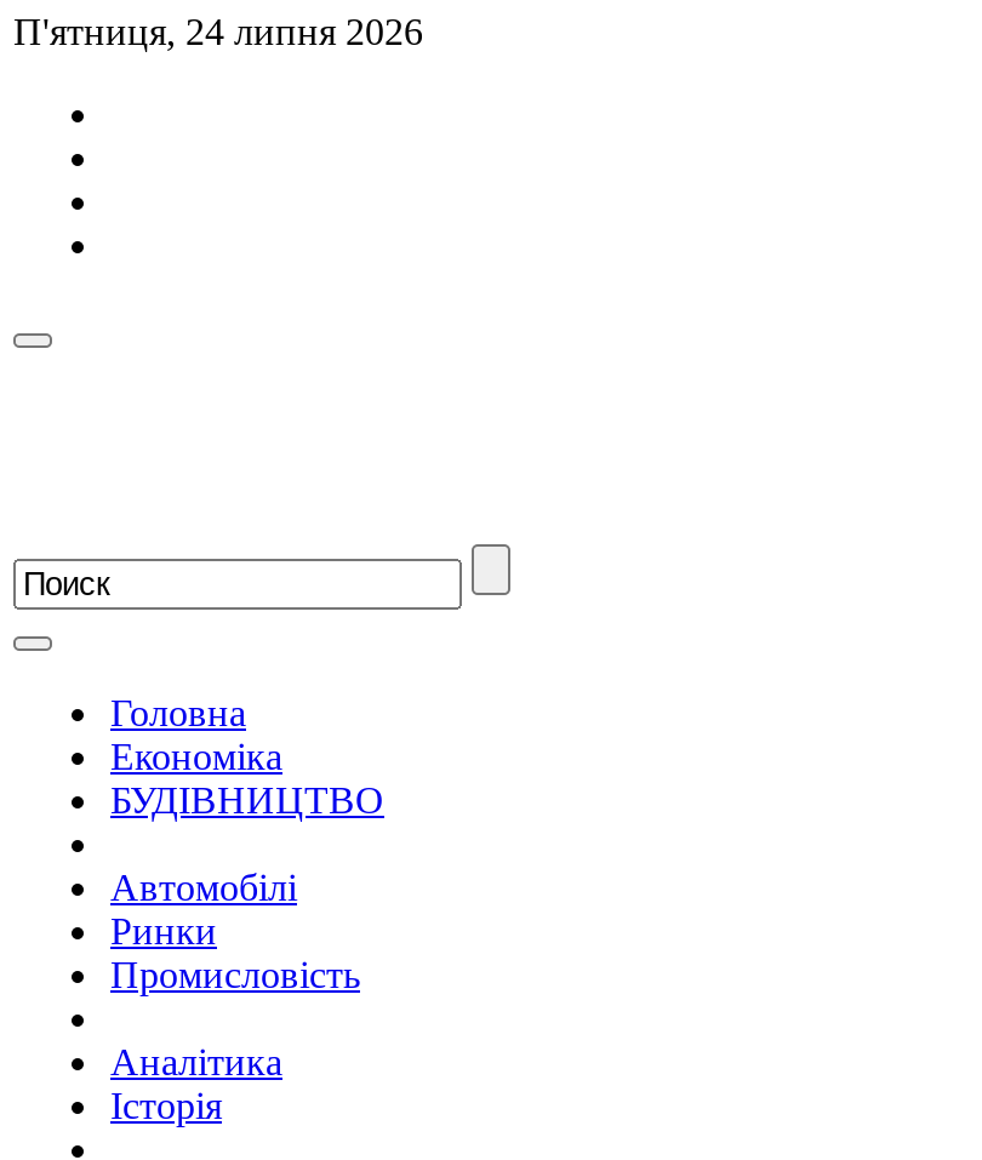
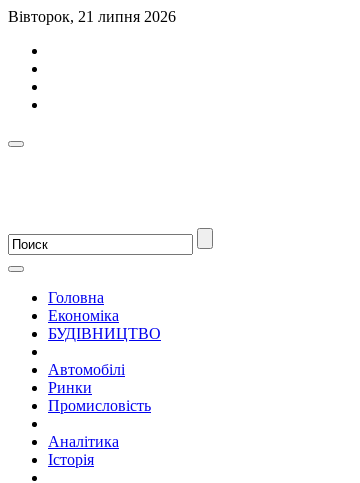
- П'ятниця, 24 липня 2026
+ Вівторок, 21 липня 2026
